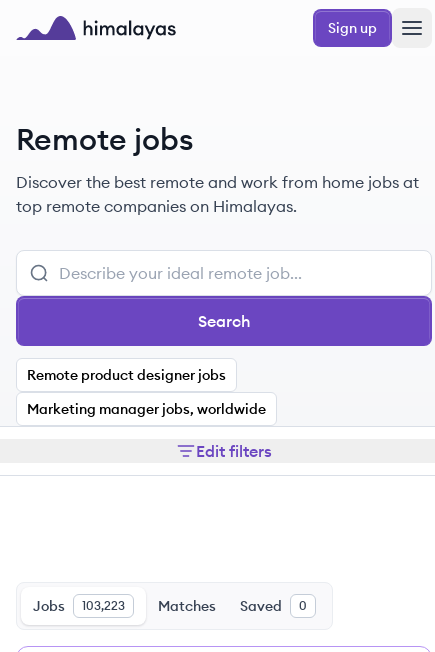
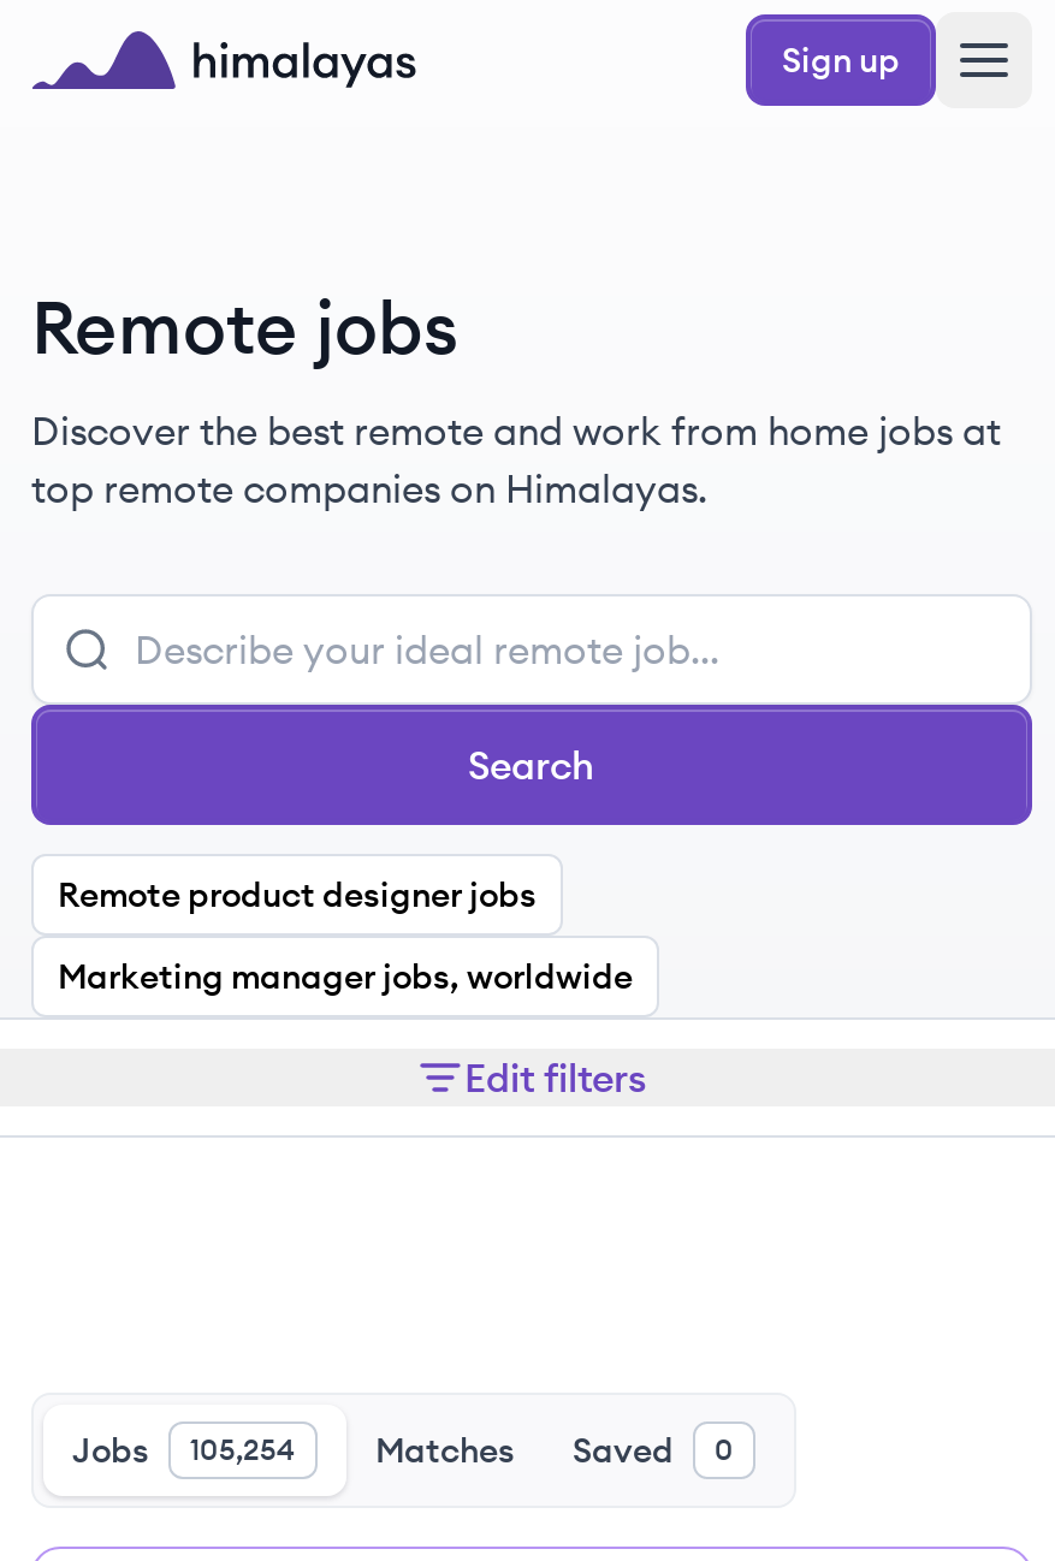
- Jobs 103,223
+ Jobs 105,254
